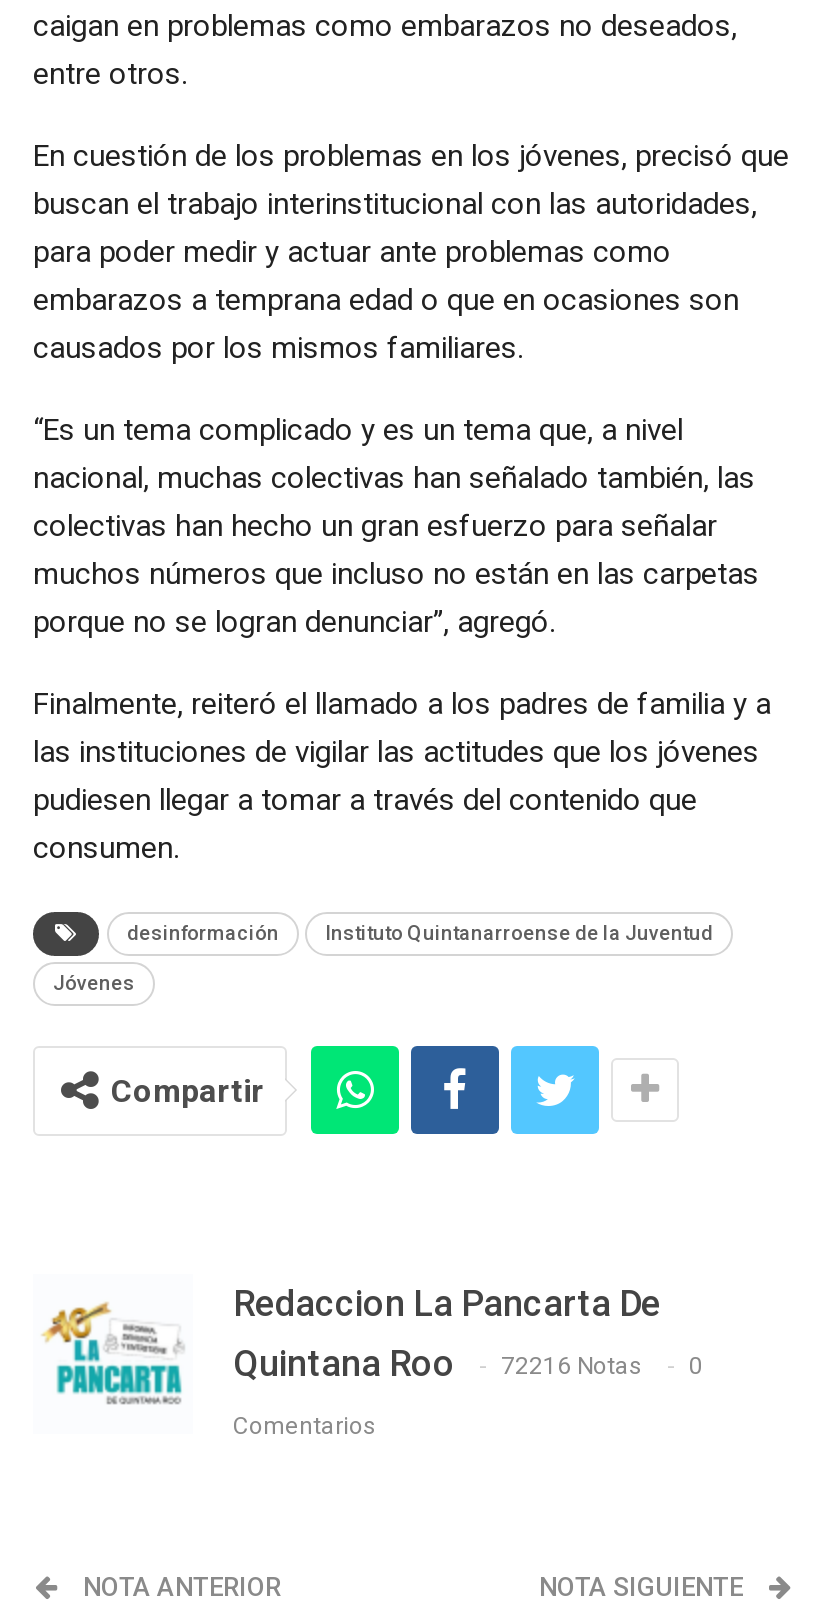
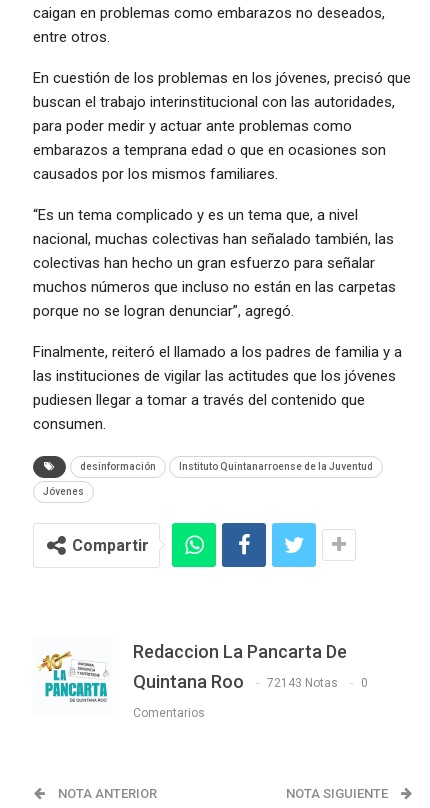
- Quintana Roo 72216 Notas 0
+ Quintana Roo 72143 Notas 0
